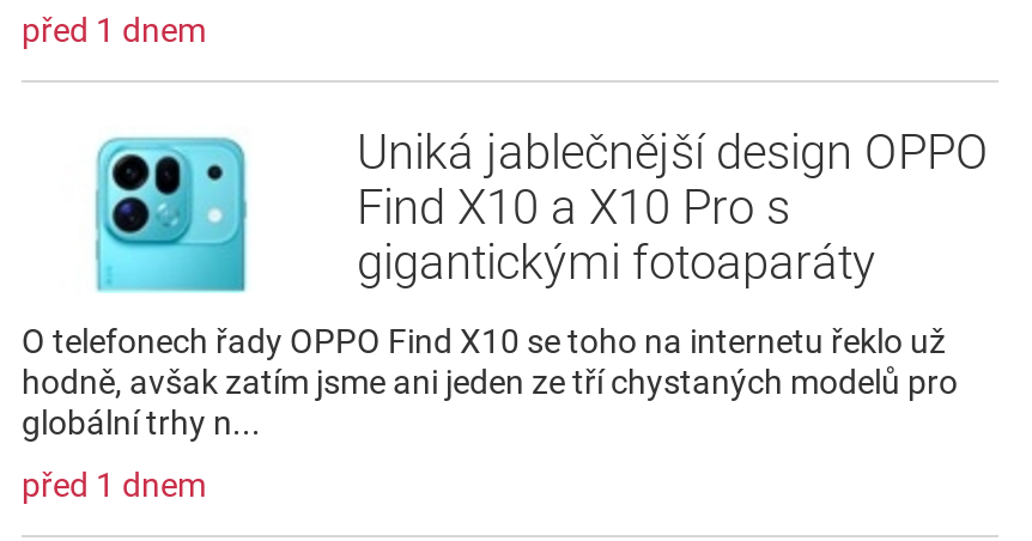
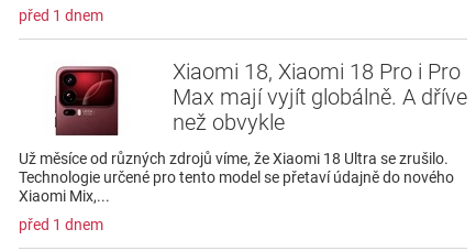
- [image]
- O telefonech řady OPPO Find X10 se toho na internetu řeklo už
- hodně, avšak zatím jsme ani jeden ze tří chystaných modelů pro
- globální trhy n...
+ [image]
+ Už měsíce od různých zdrojů víme, že Xiaomi 18 Ultra se zrušilo.
+ Technologie určené pro tento model se přetaví údajně do nového
+ Xiaomi Mix,...

- Uniká jablečnější design OPPO
- Find X10 a X10 Pro s
- gigantickými fotoaparáty
+ Xiaomi 18, Xiaomi 18 Pro i Pro
+ Max mají vyjít globálně. A dříve
+ než obvykle
